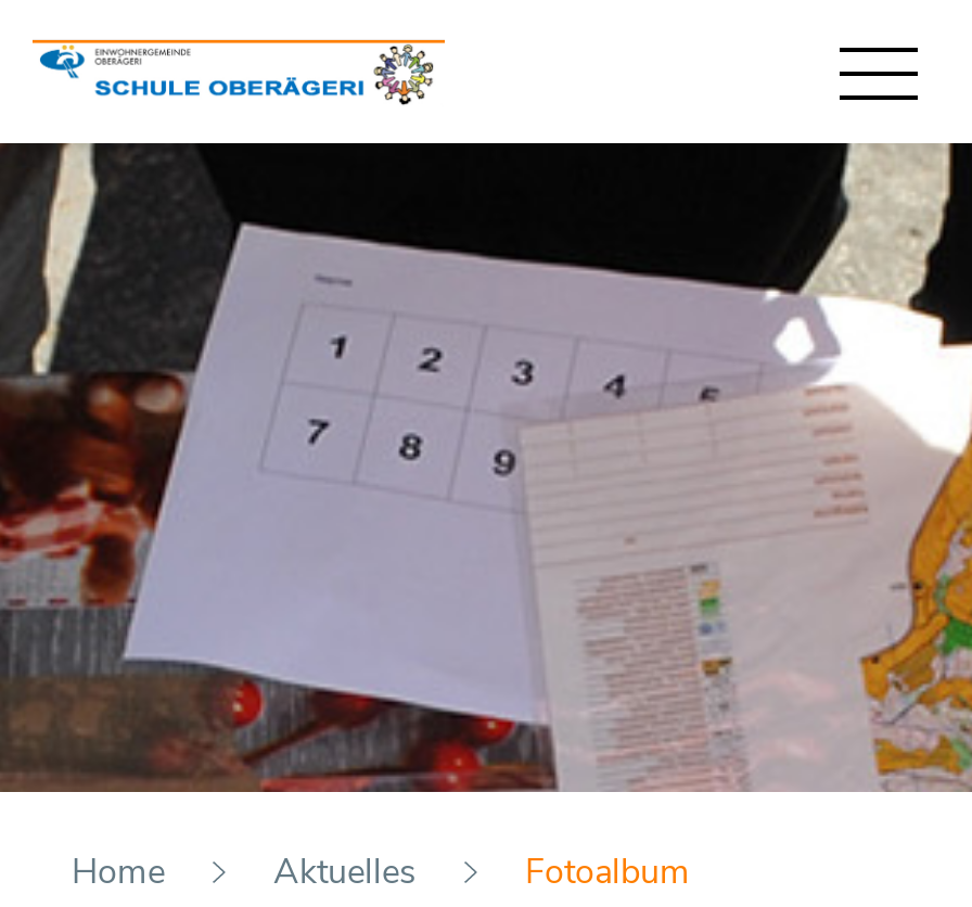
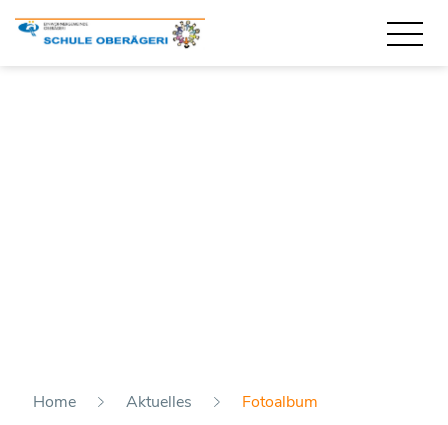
- [image]
